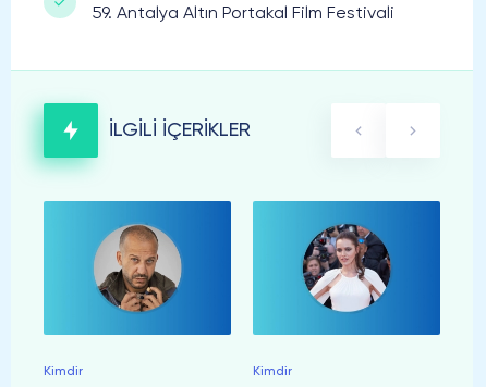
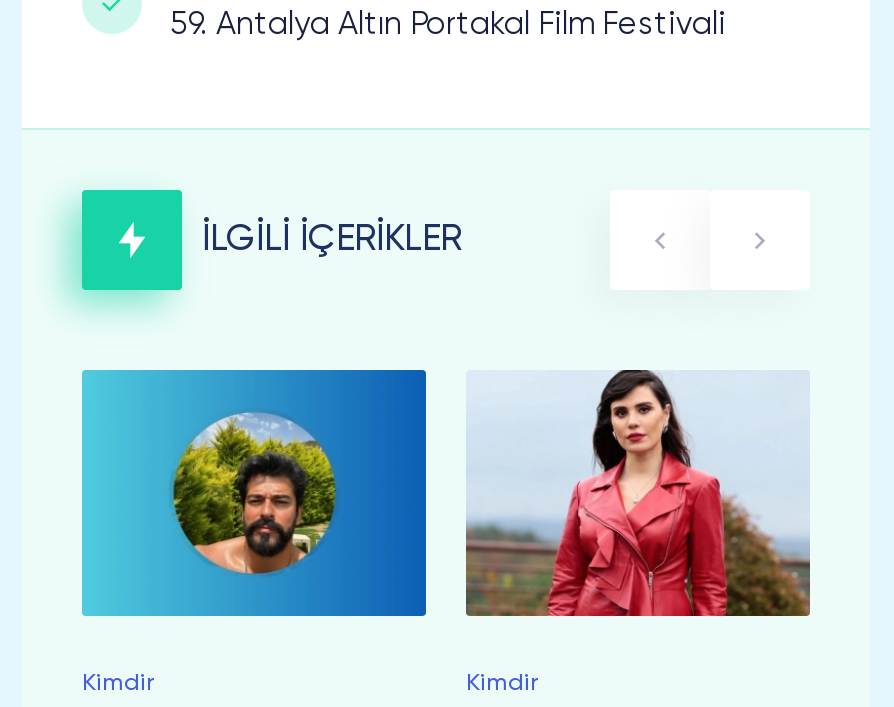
- [image]
+ [image]

- [image]
+ [image]
